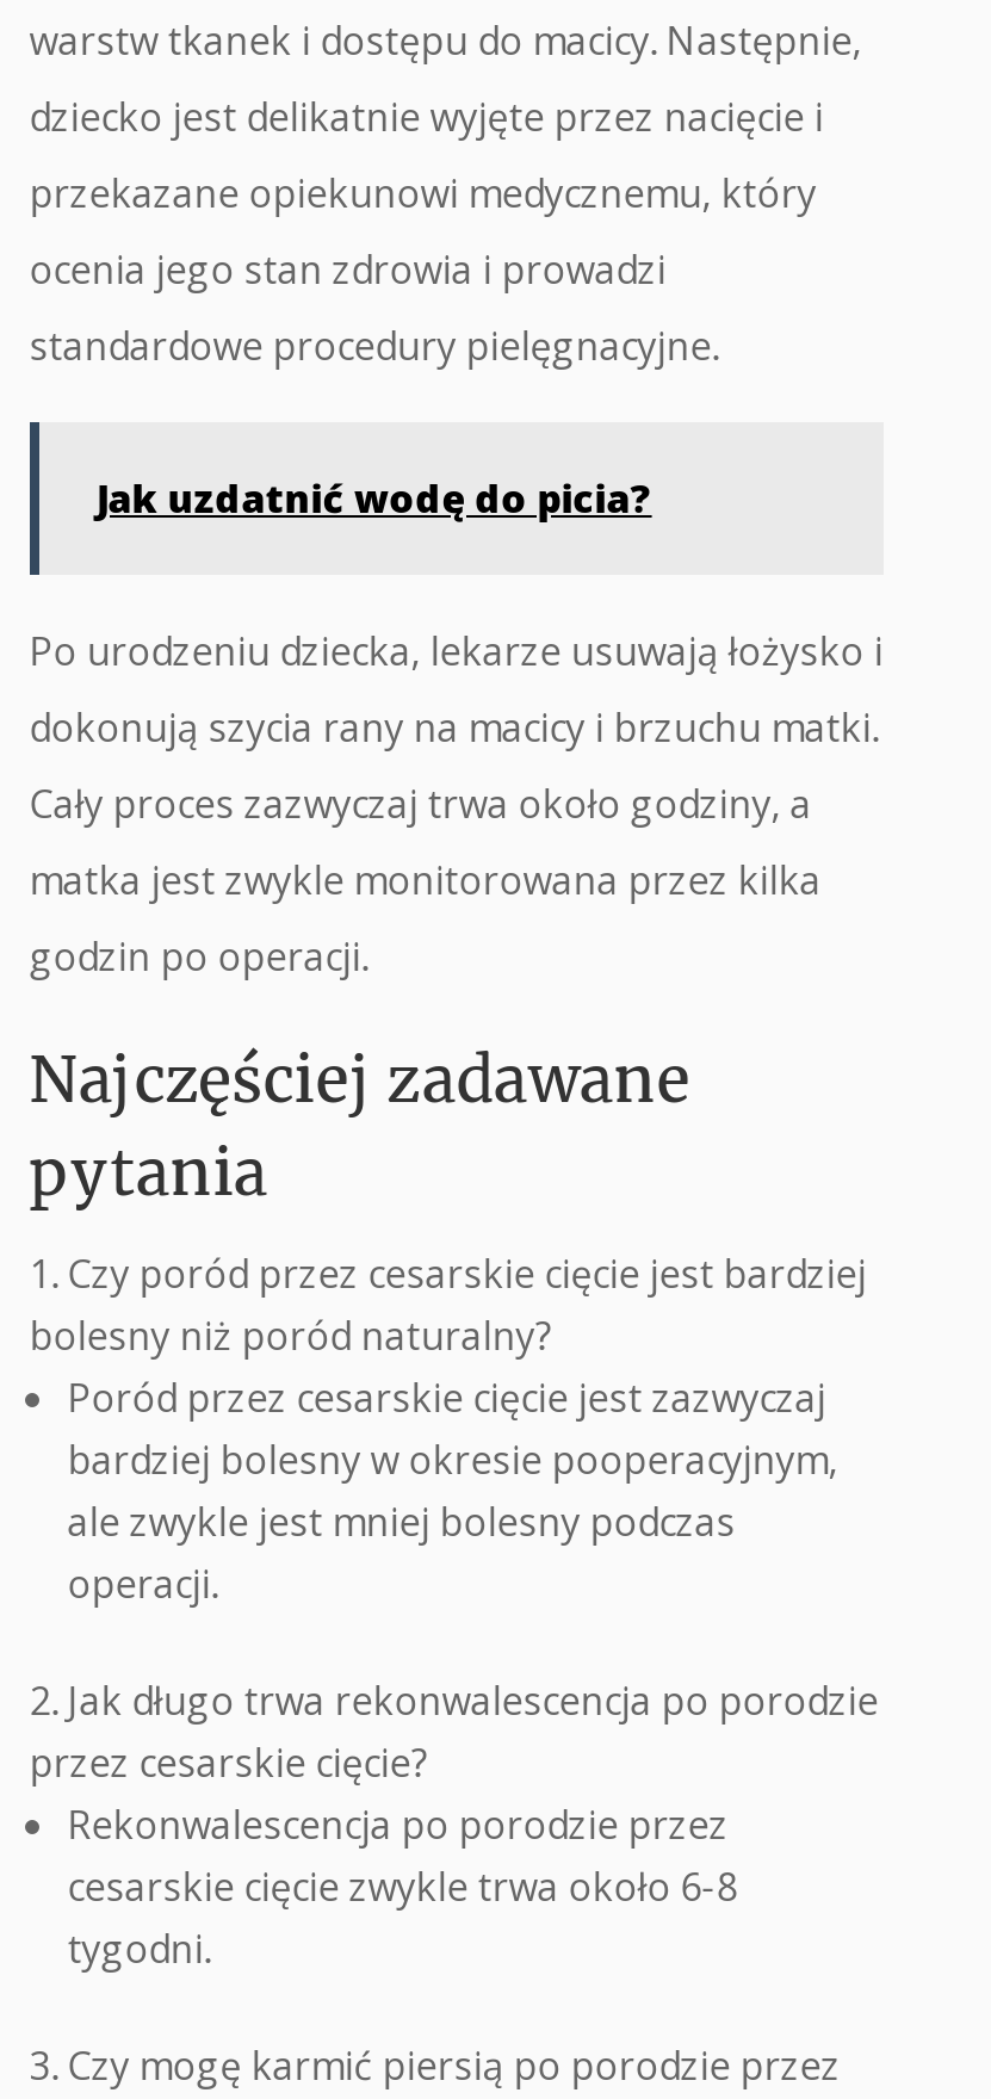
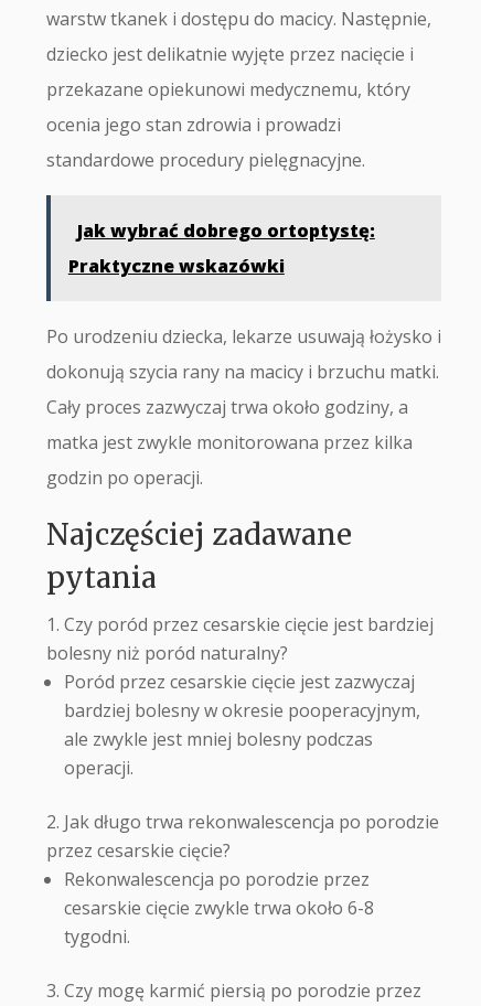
- Jak uzdatnić wodę do picia?
+ Jak wybrać dobrego ortoptystę:
+ Praktyczne wskazówki
